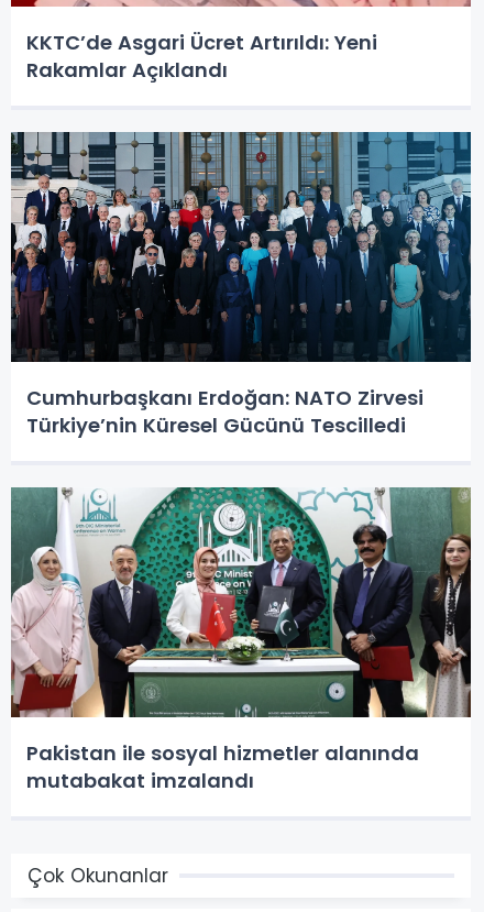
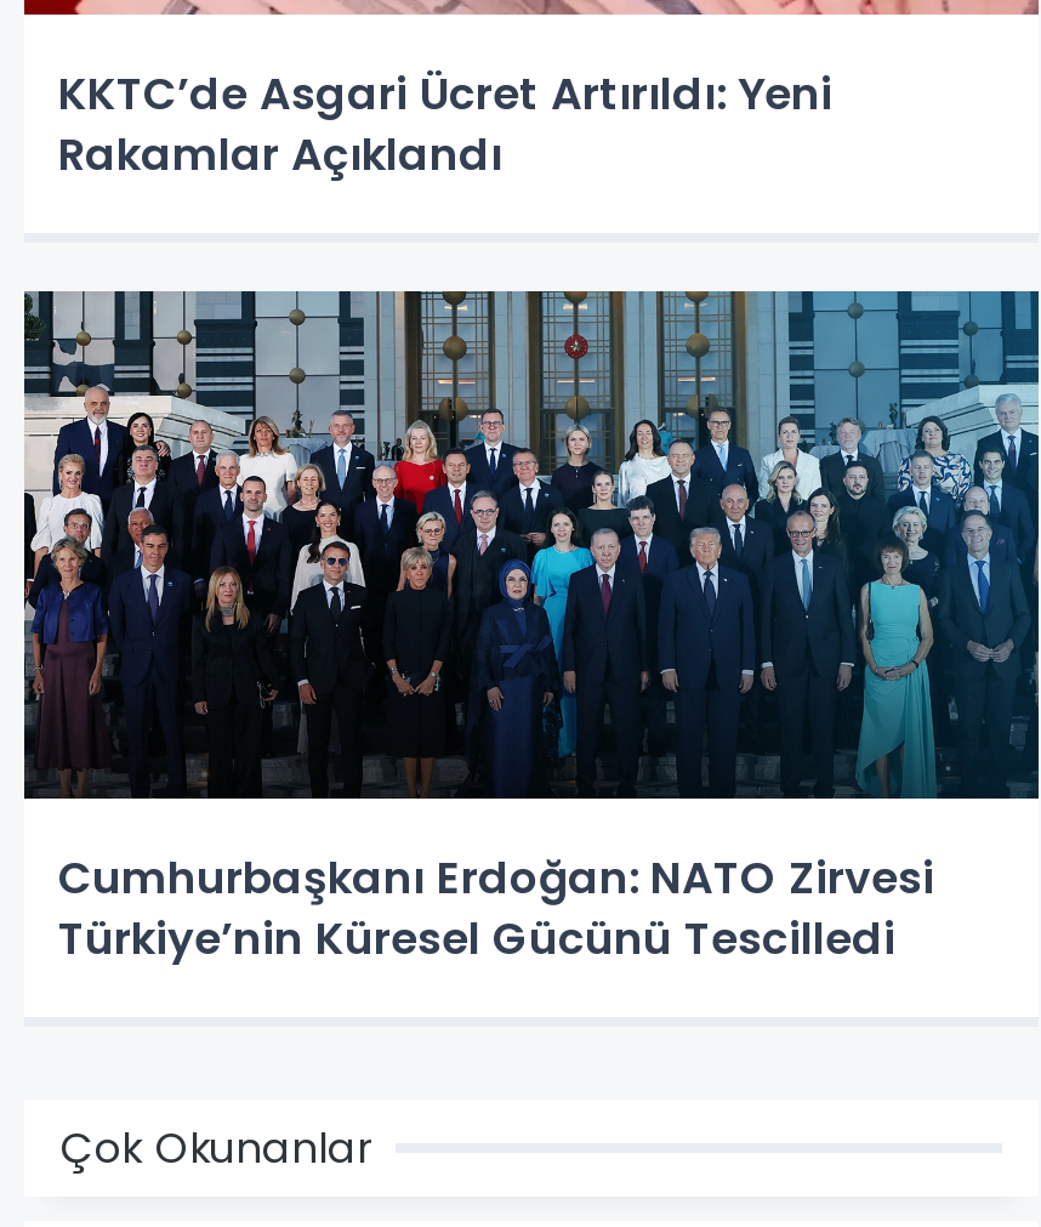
- [image]
- Pakistan ile sosyal hizmetler alanında
- mutabakat imzalandı
